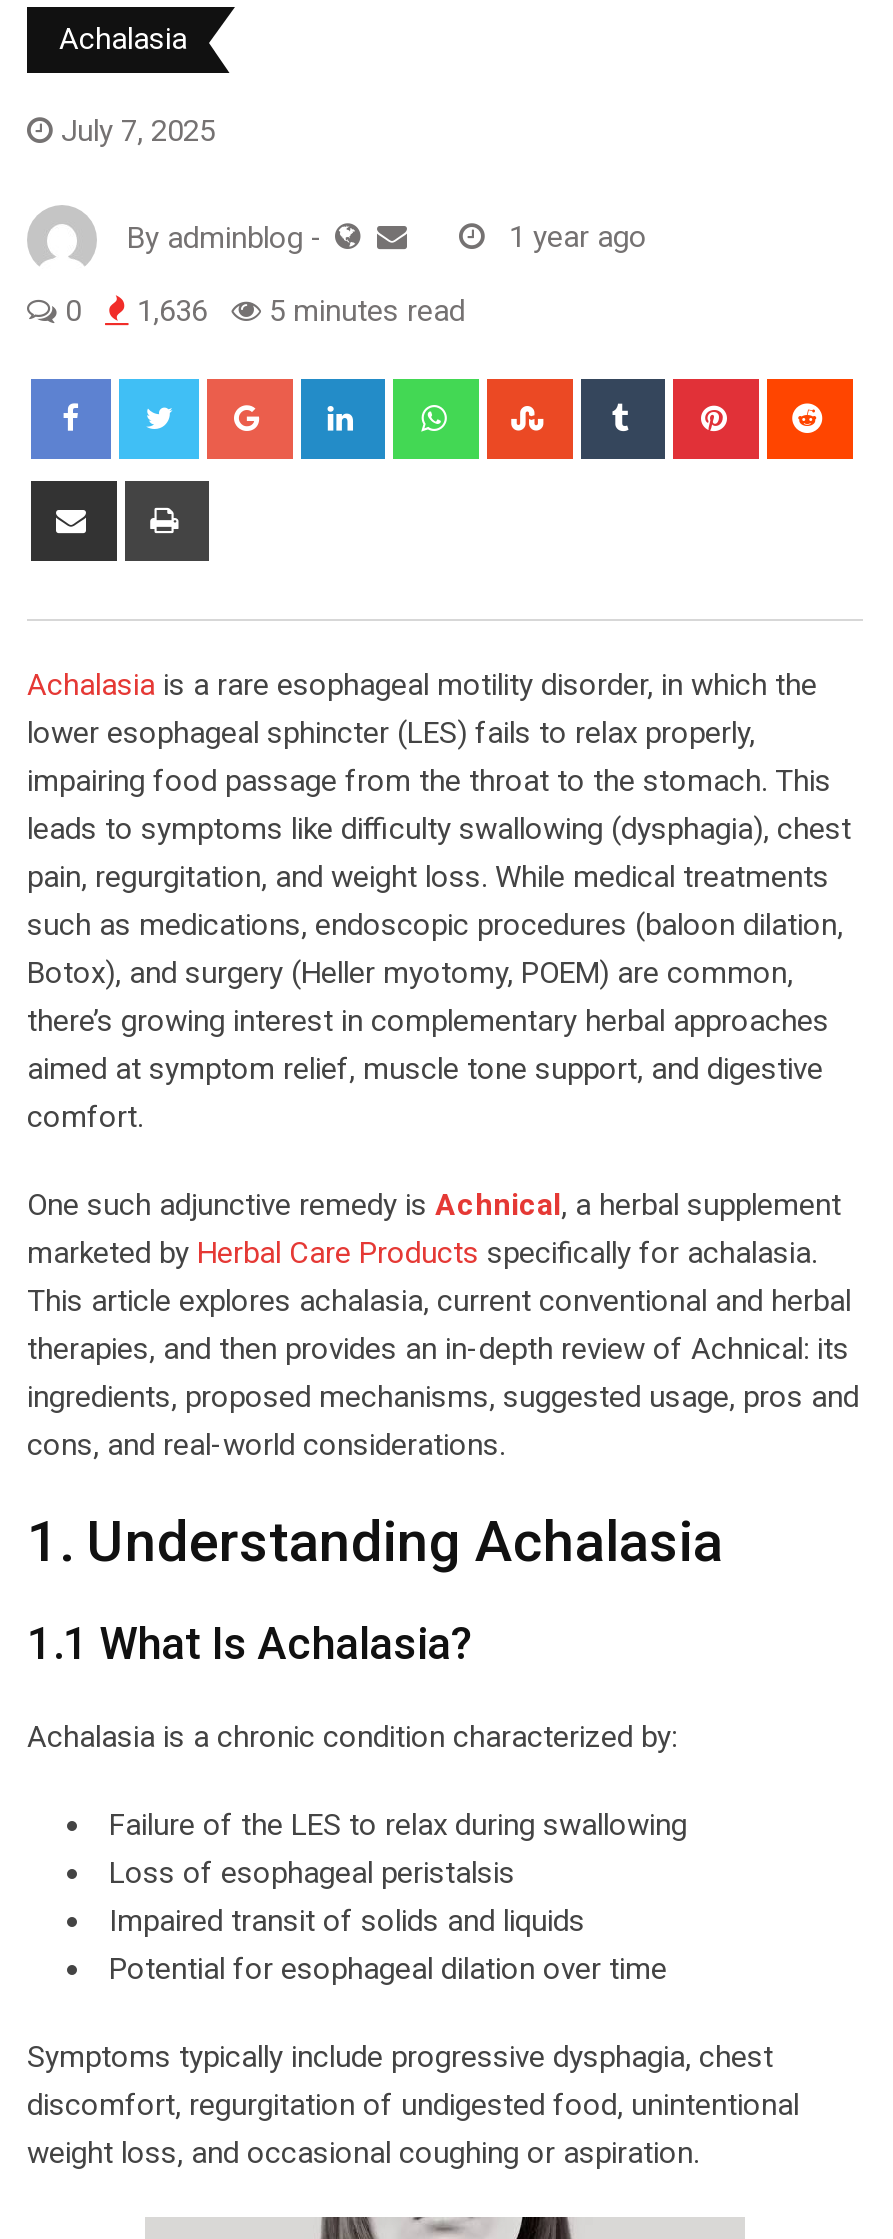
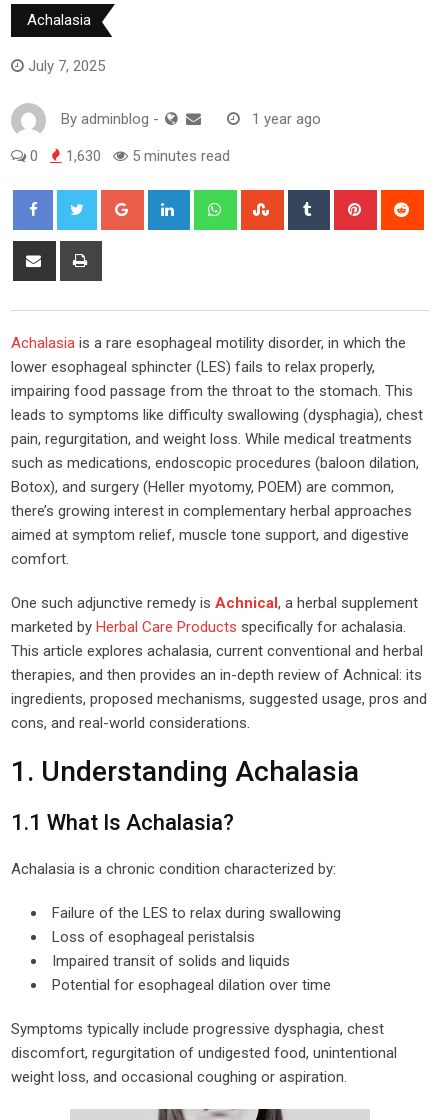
- 0 1,636 5 minutes read
+ 0 1,630 5 minutes read
